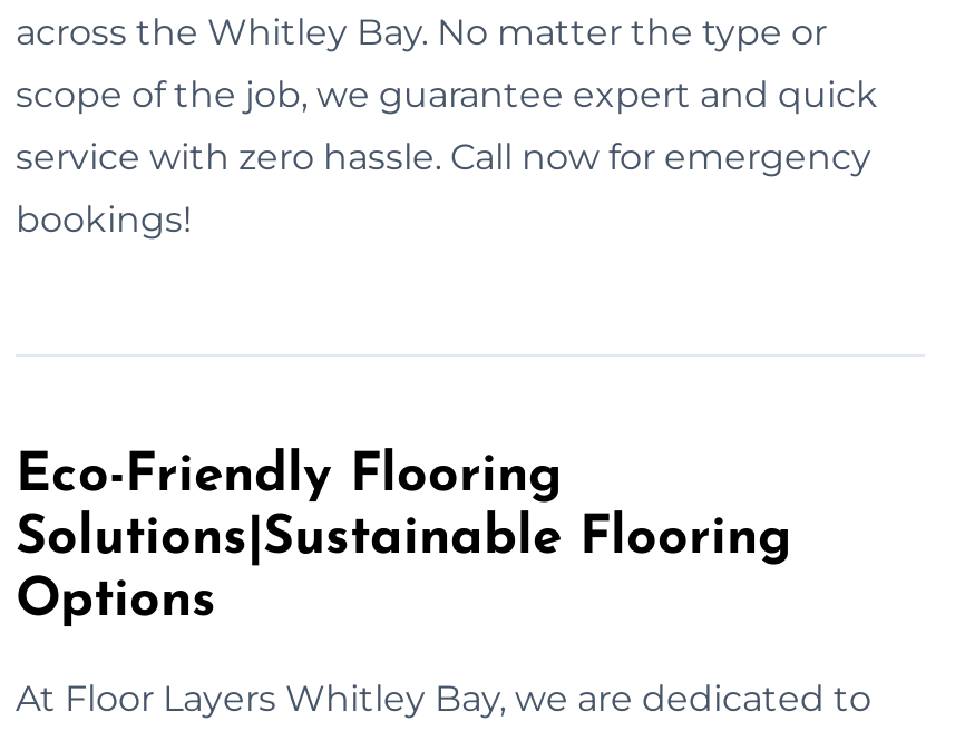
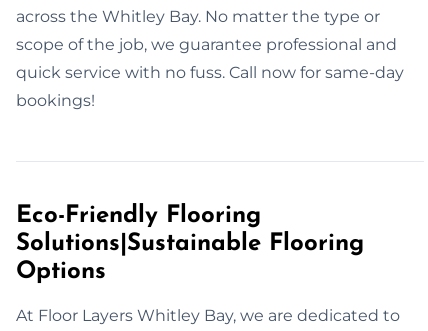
- scope of the job, we guarantee expert and quick
+ scope of the job, we guarantee professional and

- service with zero hassle. Call now for emergency
+ quick service with no fuss. Call now for same-day
